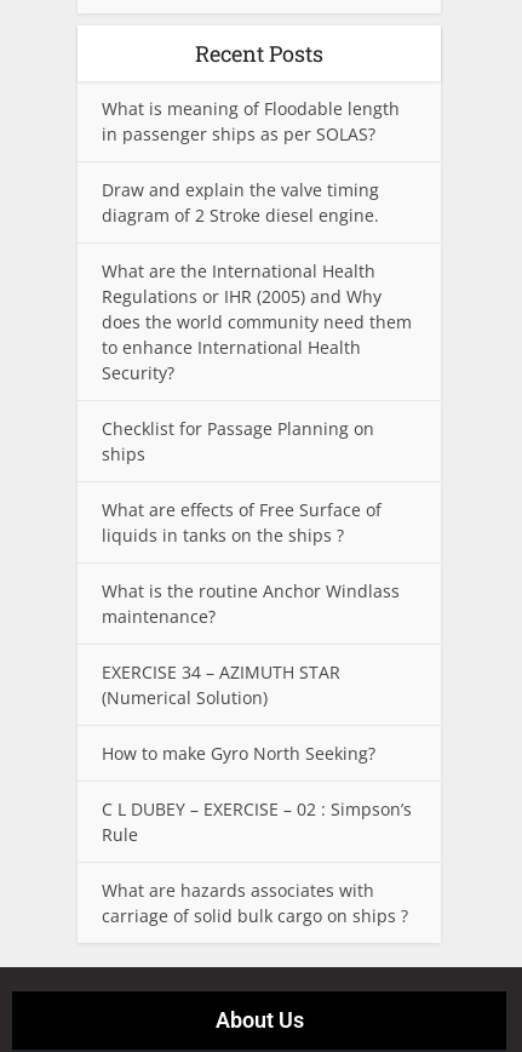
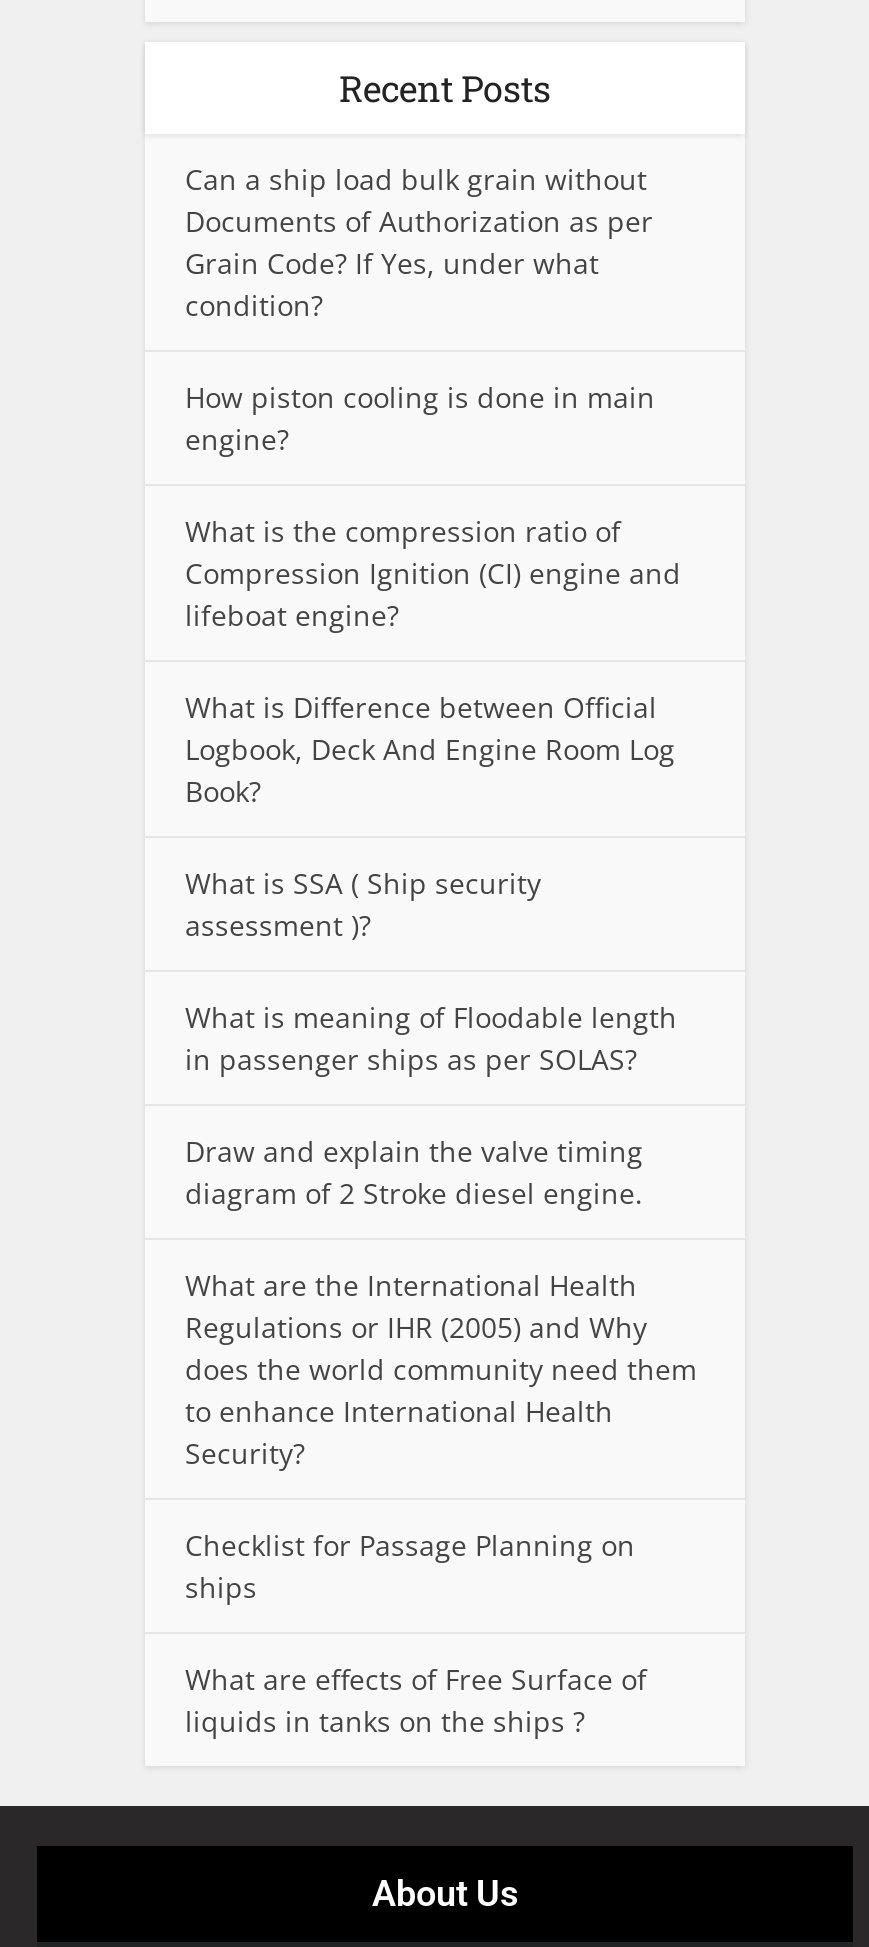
+ Can a ship load bulk grain without
+ Documents of Authorization as per
+ Grain Code? If Yes, under what
+ condition?
+ How piston cooling is done in main
+ engine?
+ What is the compression ratio of
+ Compression Ignition (CI) engine and
+ lifeboat engine?
+ What is Difference between Official
+ Logbook, Deck And Engine Room Log
+ Book?
+ What is SSA ( Ship security
+ assessment )?

moved down: What is meaning of Floodable length | in passenger ships as per SOLAS? | Draw and explain the valve timing | ... | What are effects of Free Surface of | liquids in tanks on the ships ?

- What is the routine Anchor Windlass
- maintenance?
- EXERCISE 34 – AZIMUTH STAR
- (Numerical Solution)
- How to make Gyro North Seeking?
- C L DUBEY – EXERCISE – 02 : Simpson’s
- Rule
- What are hazards associates with
- carriage of solid bulk cargo on ships ?
